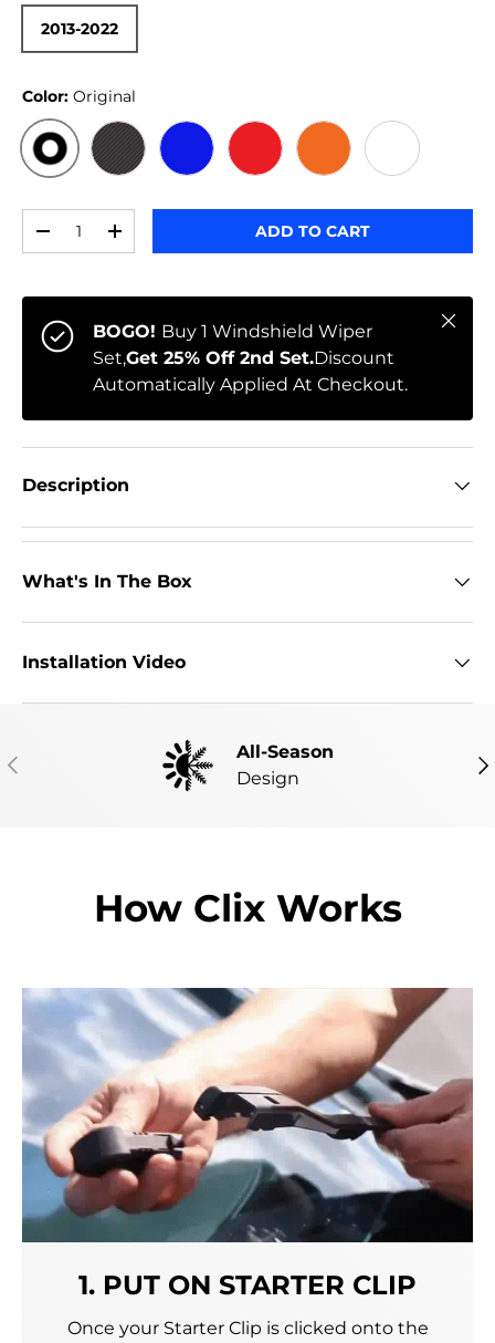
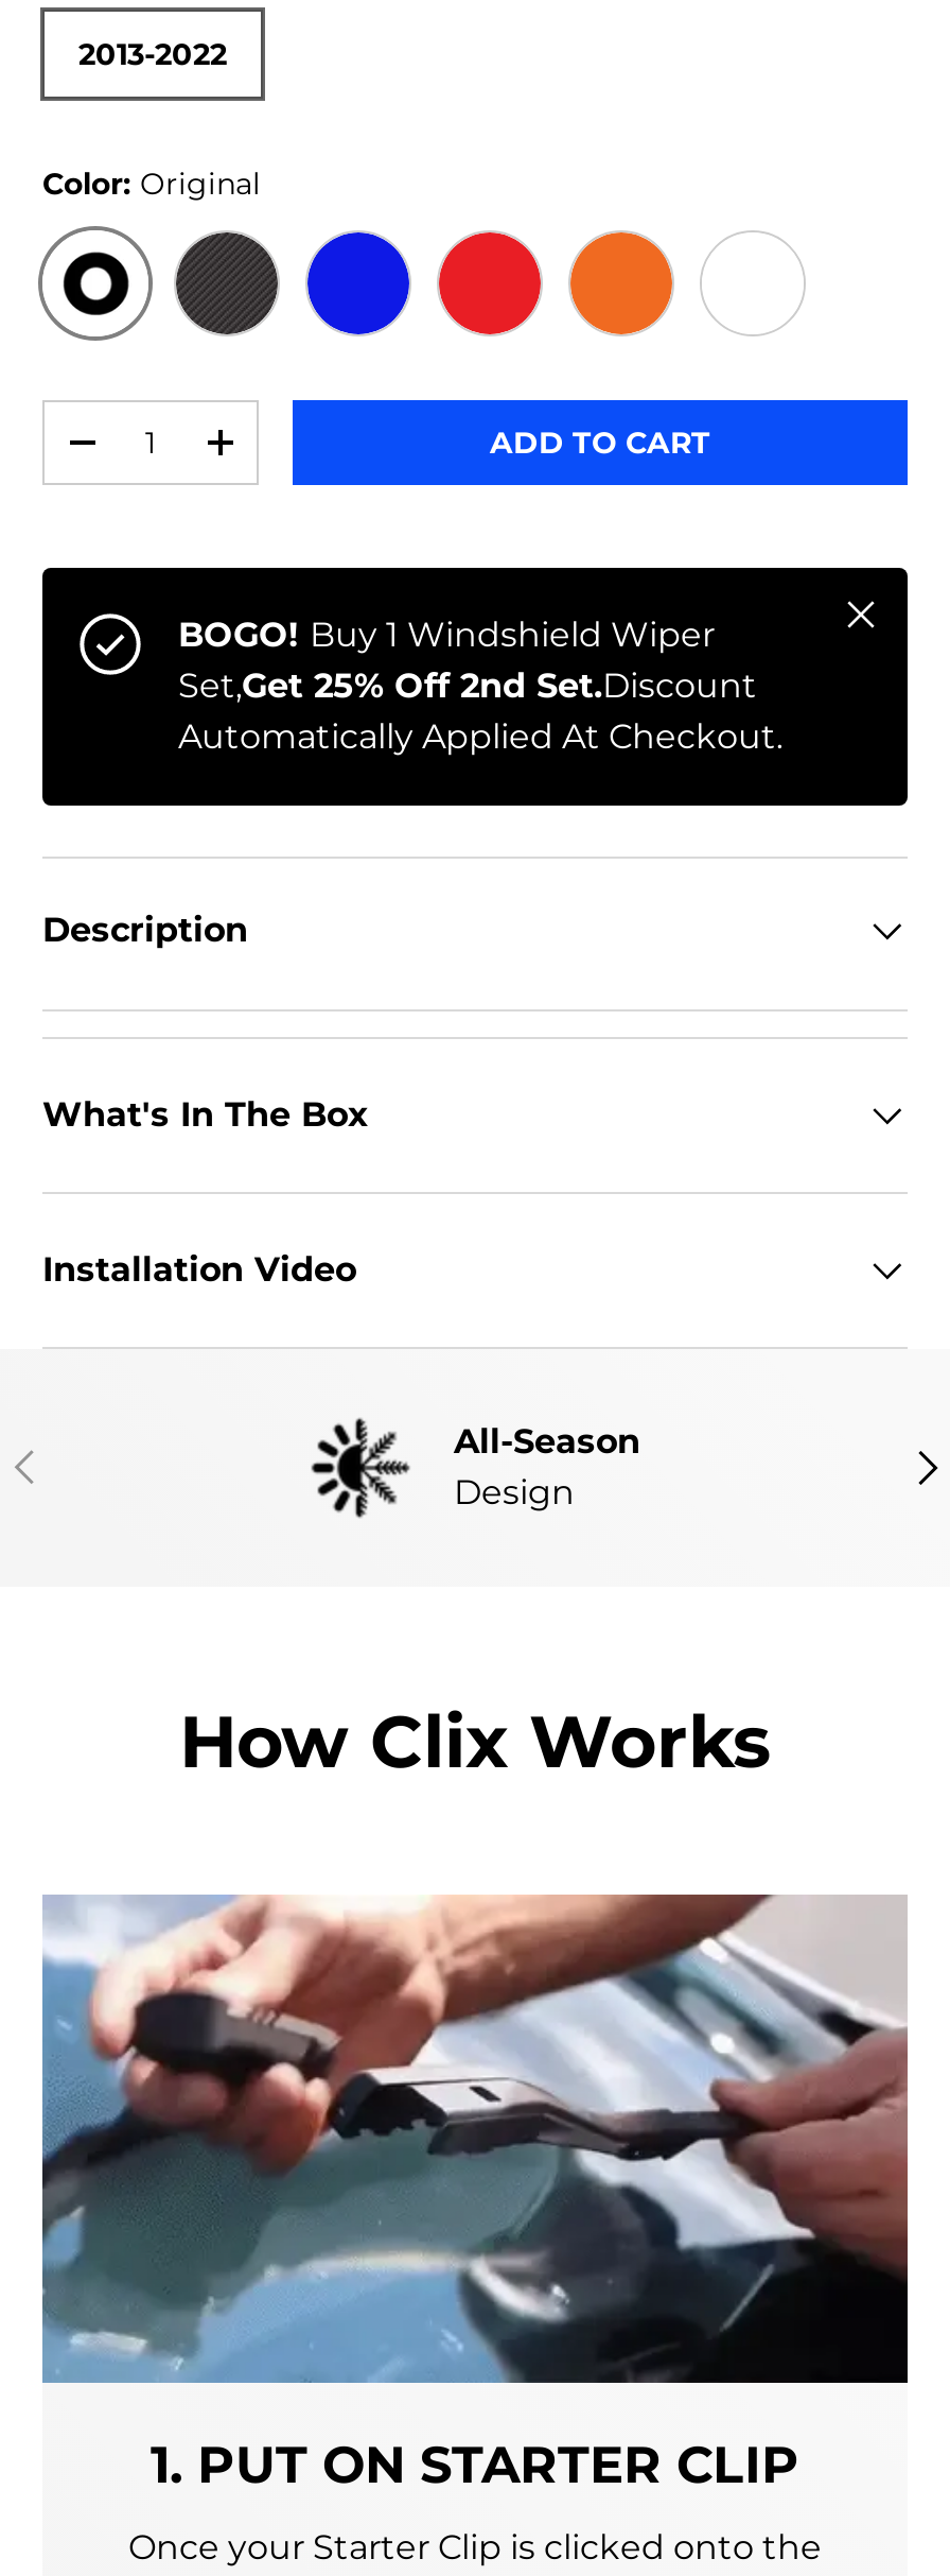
- [image]
+ [image]
